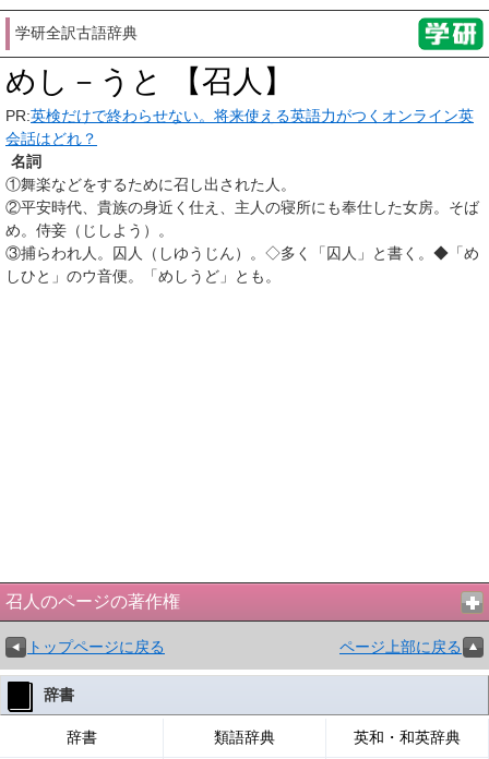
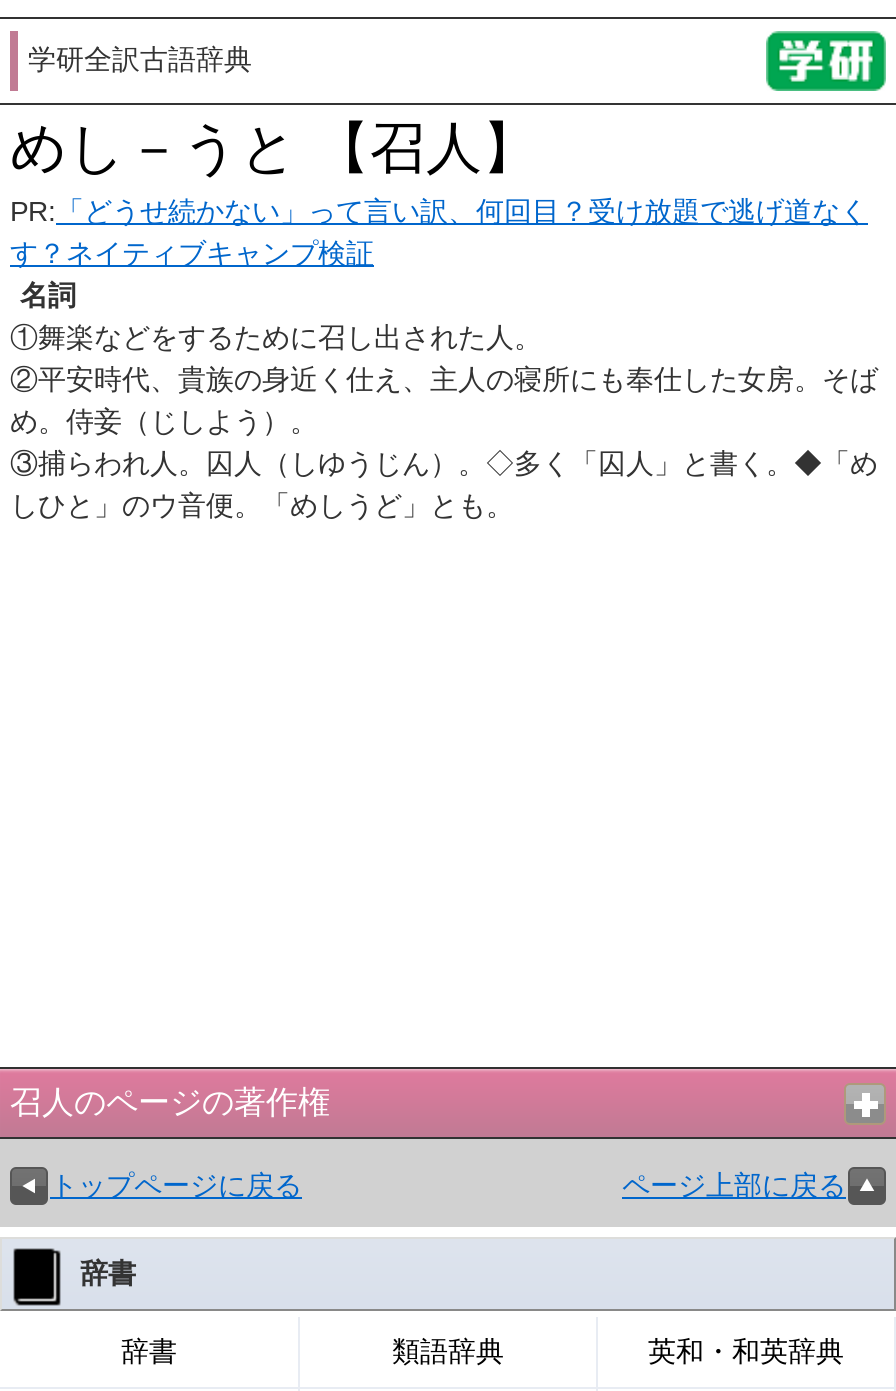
- PR:英検だけで終わらせない。将来使える英語力がつくオンライン英
- 会話はどれ？
+ PR:「どうせ続かない」って言い訳、何回目？受け放題で逃げ道なく
+ す？ネイティブキャンプ検証
